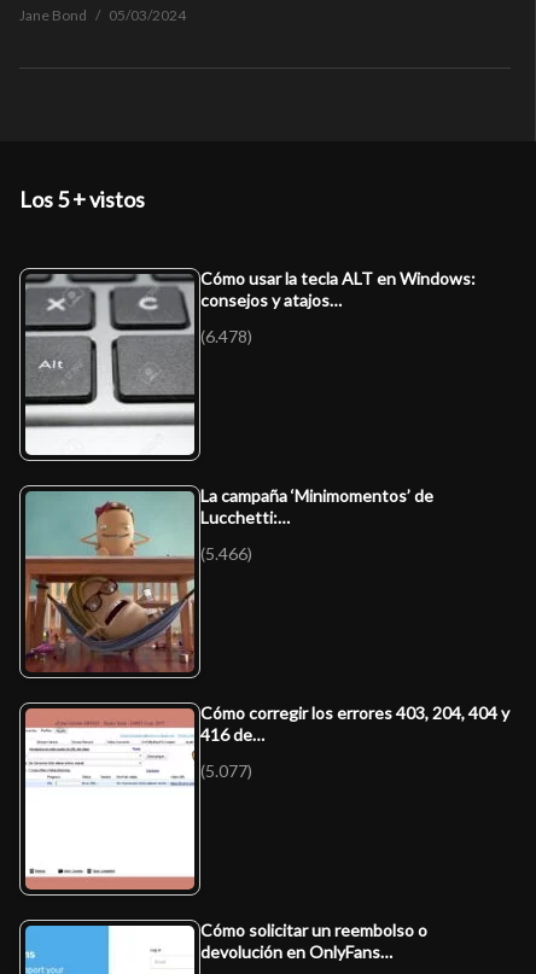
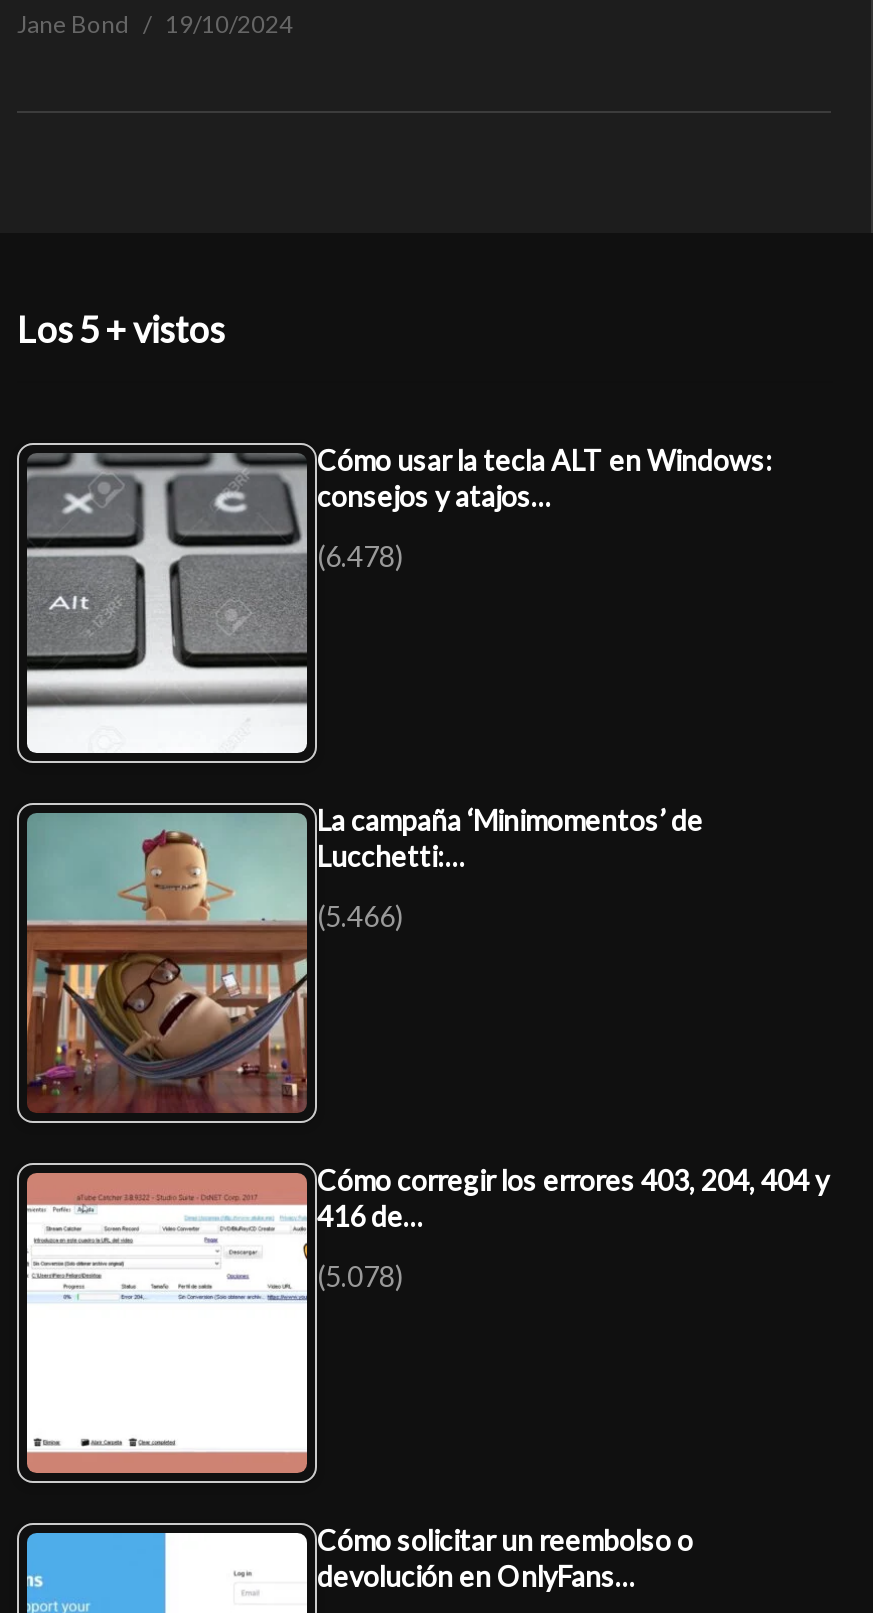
- Jane Bond 05/03/2024
+ Jane Bond 19/10/2024

- (5.077)
+ (5.078)
